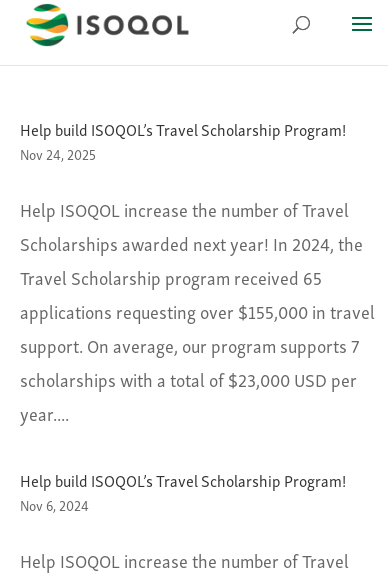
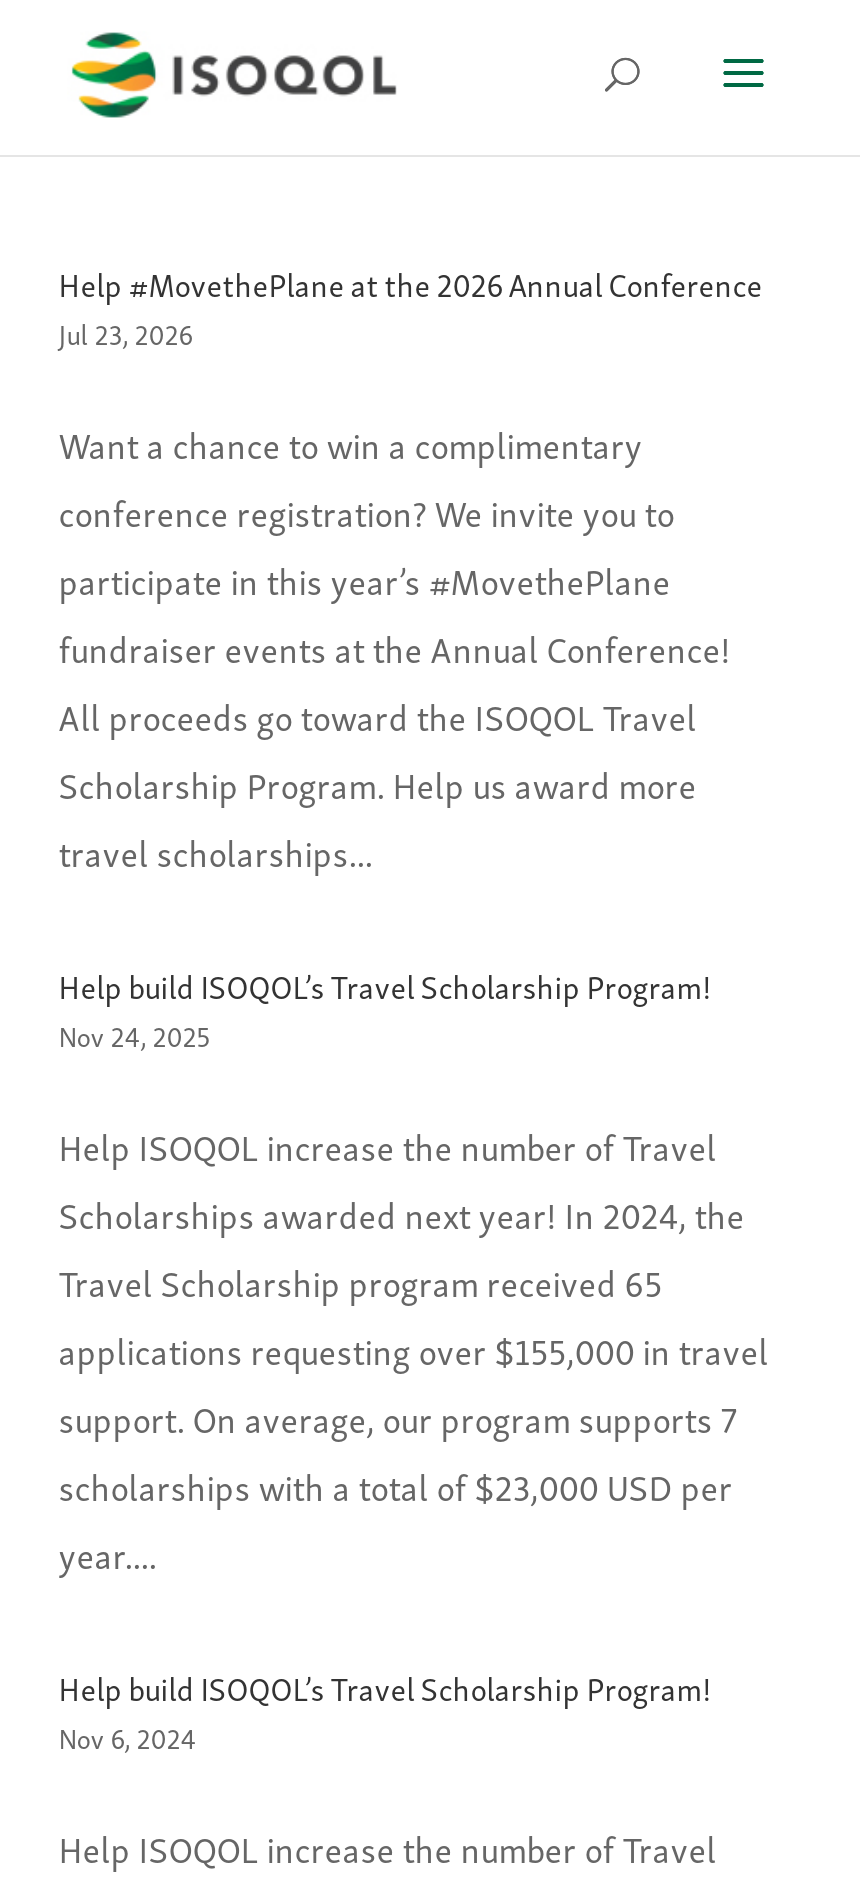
+ Help #MovethePlane at the 2026 Annual Conference
+ Jul 23, 2026
+ Want a chance to win a complimentary
+ conference registration? We invite you to
+ participate in this year’s #MovethePlane
+ fundraiser events at the Annual Conference!
+ All proceeds go toward the ISOQOL Travel
+ Scholarship Program. Help us award more
+ travel scholarships...
